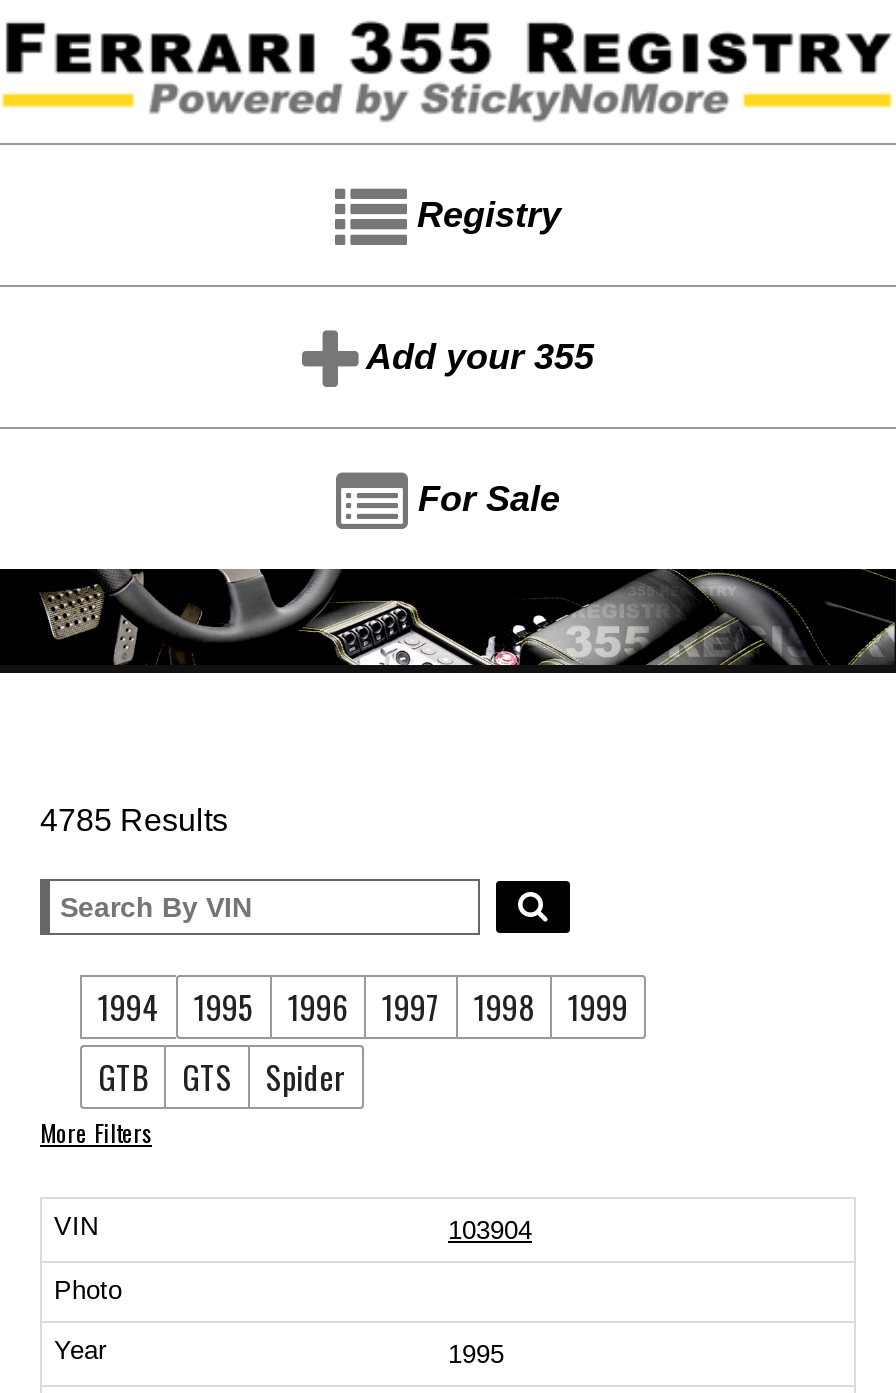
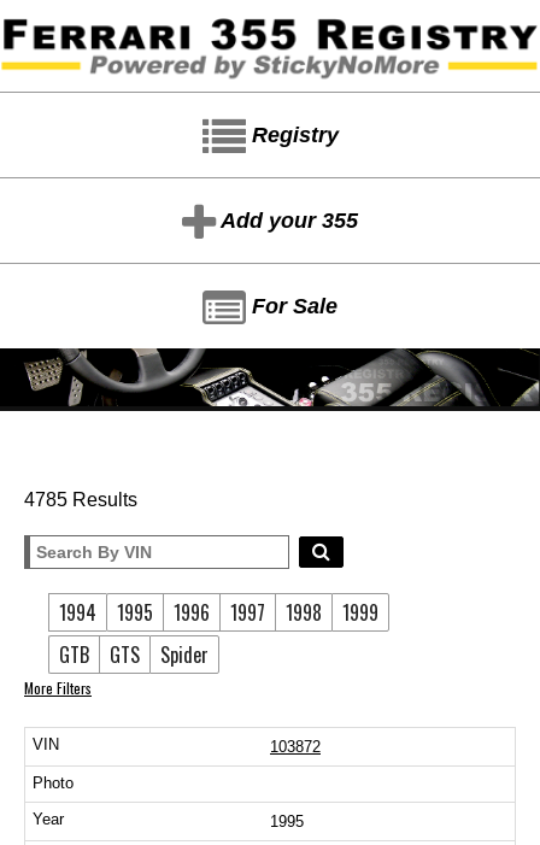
- 103904
+ 103872
